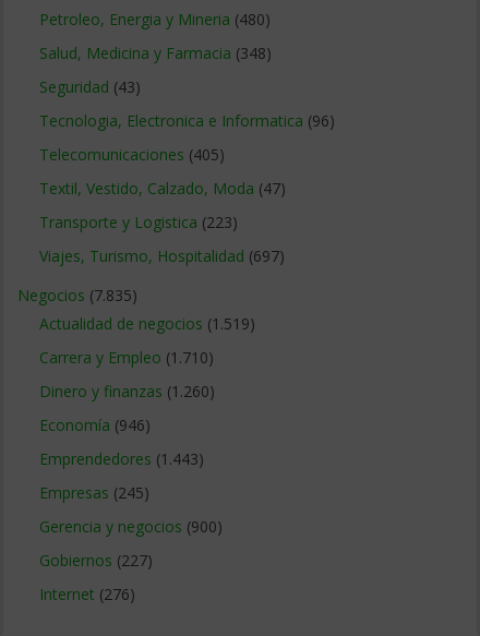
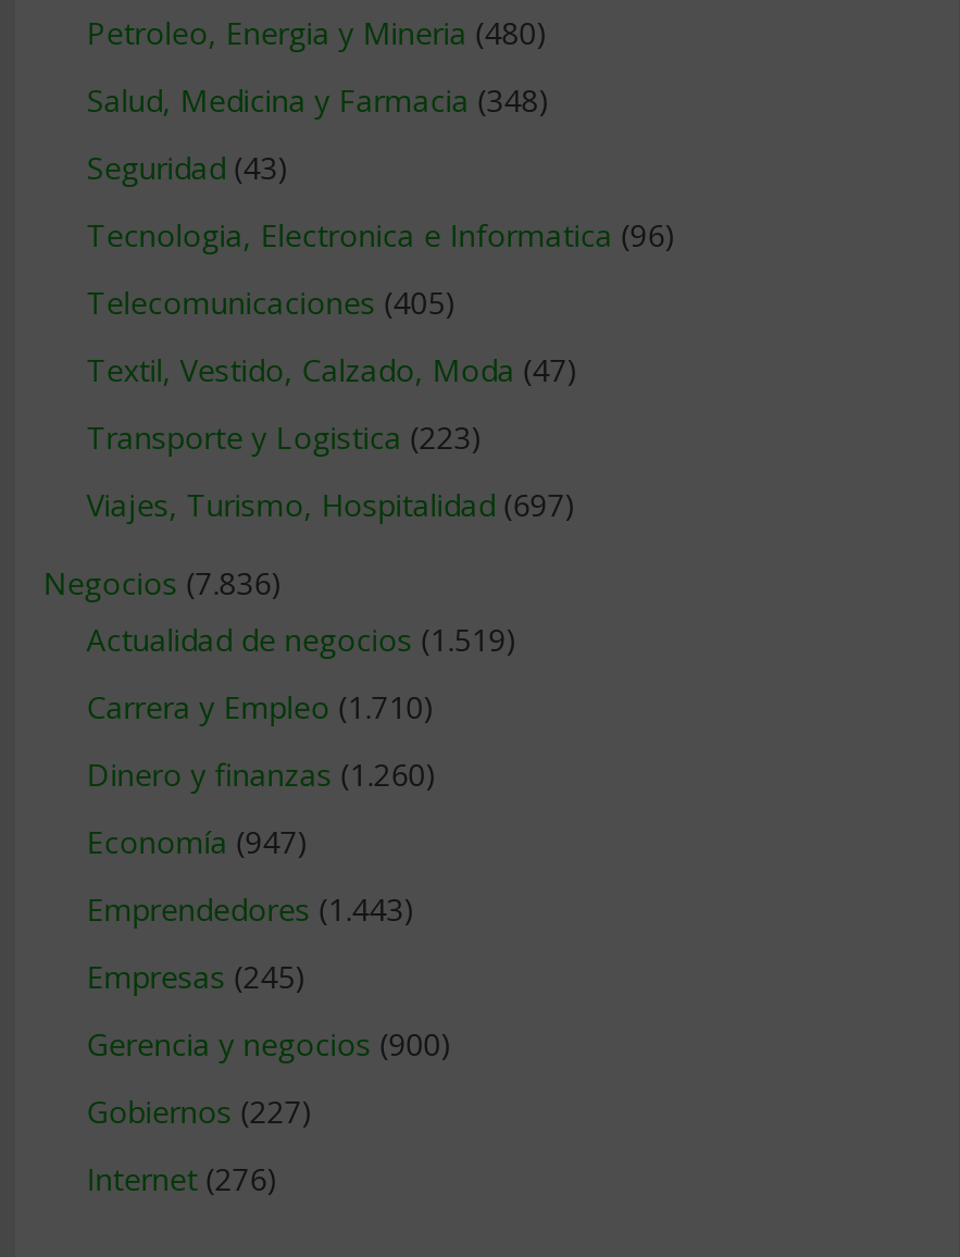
- Negocios (7.835)
+ Negocios (7.836)

- Economía (946)
+ Economía (947)
